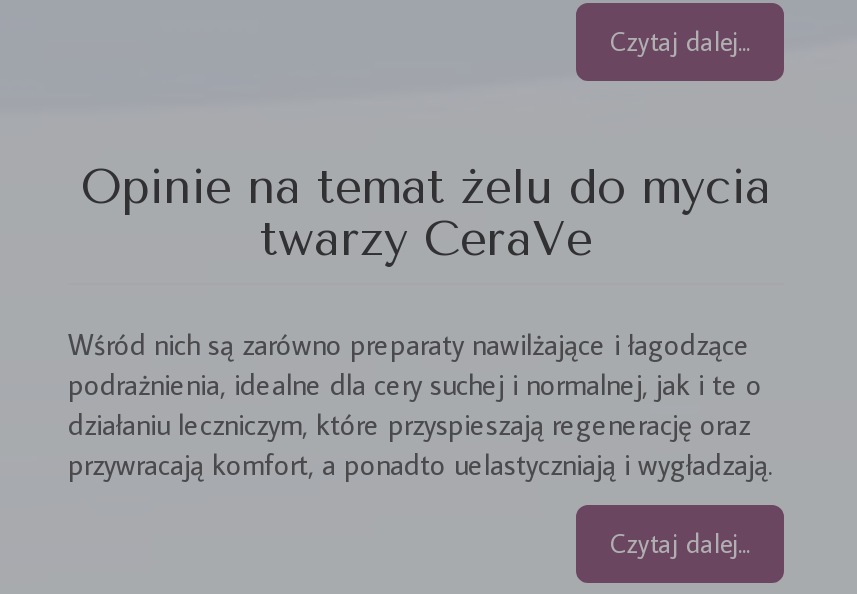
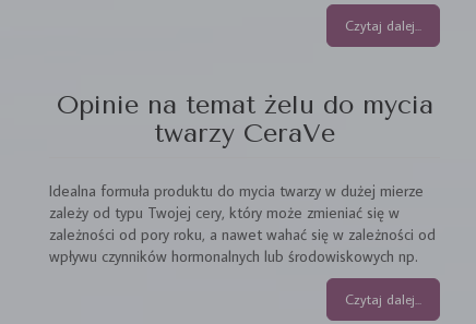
- Wśród nich są zarówno preparaty nawilżające i łagodzące
- podrażnienia, idealne dla cery suchej i normalnej, jak i te o
- działaniu leczniczym, które przyspieszają regenerację oraz
- przywracają komfort, a ponadto uelastyczniają i wygładzają.
+ Idealna formuła produktu do mycia twarzy w dużej mierze
+ zależy od typu Twojej cery, który może zmieniać się w
+ zależności od pory roku, a nawet wahać się w zależności od
+ wpływu czynników hormonalnych lub środowiskowych np.
